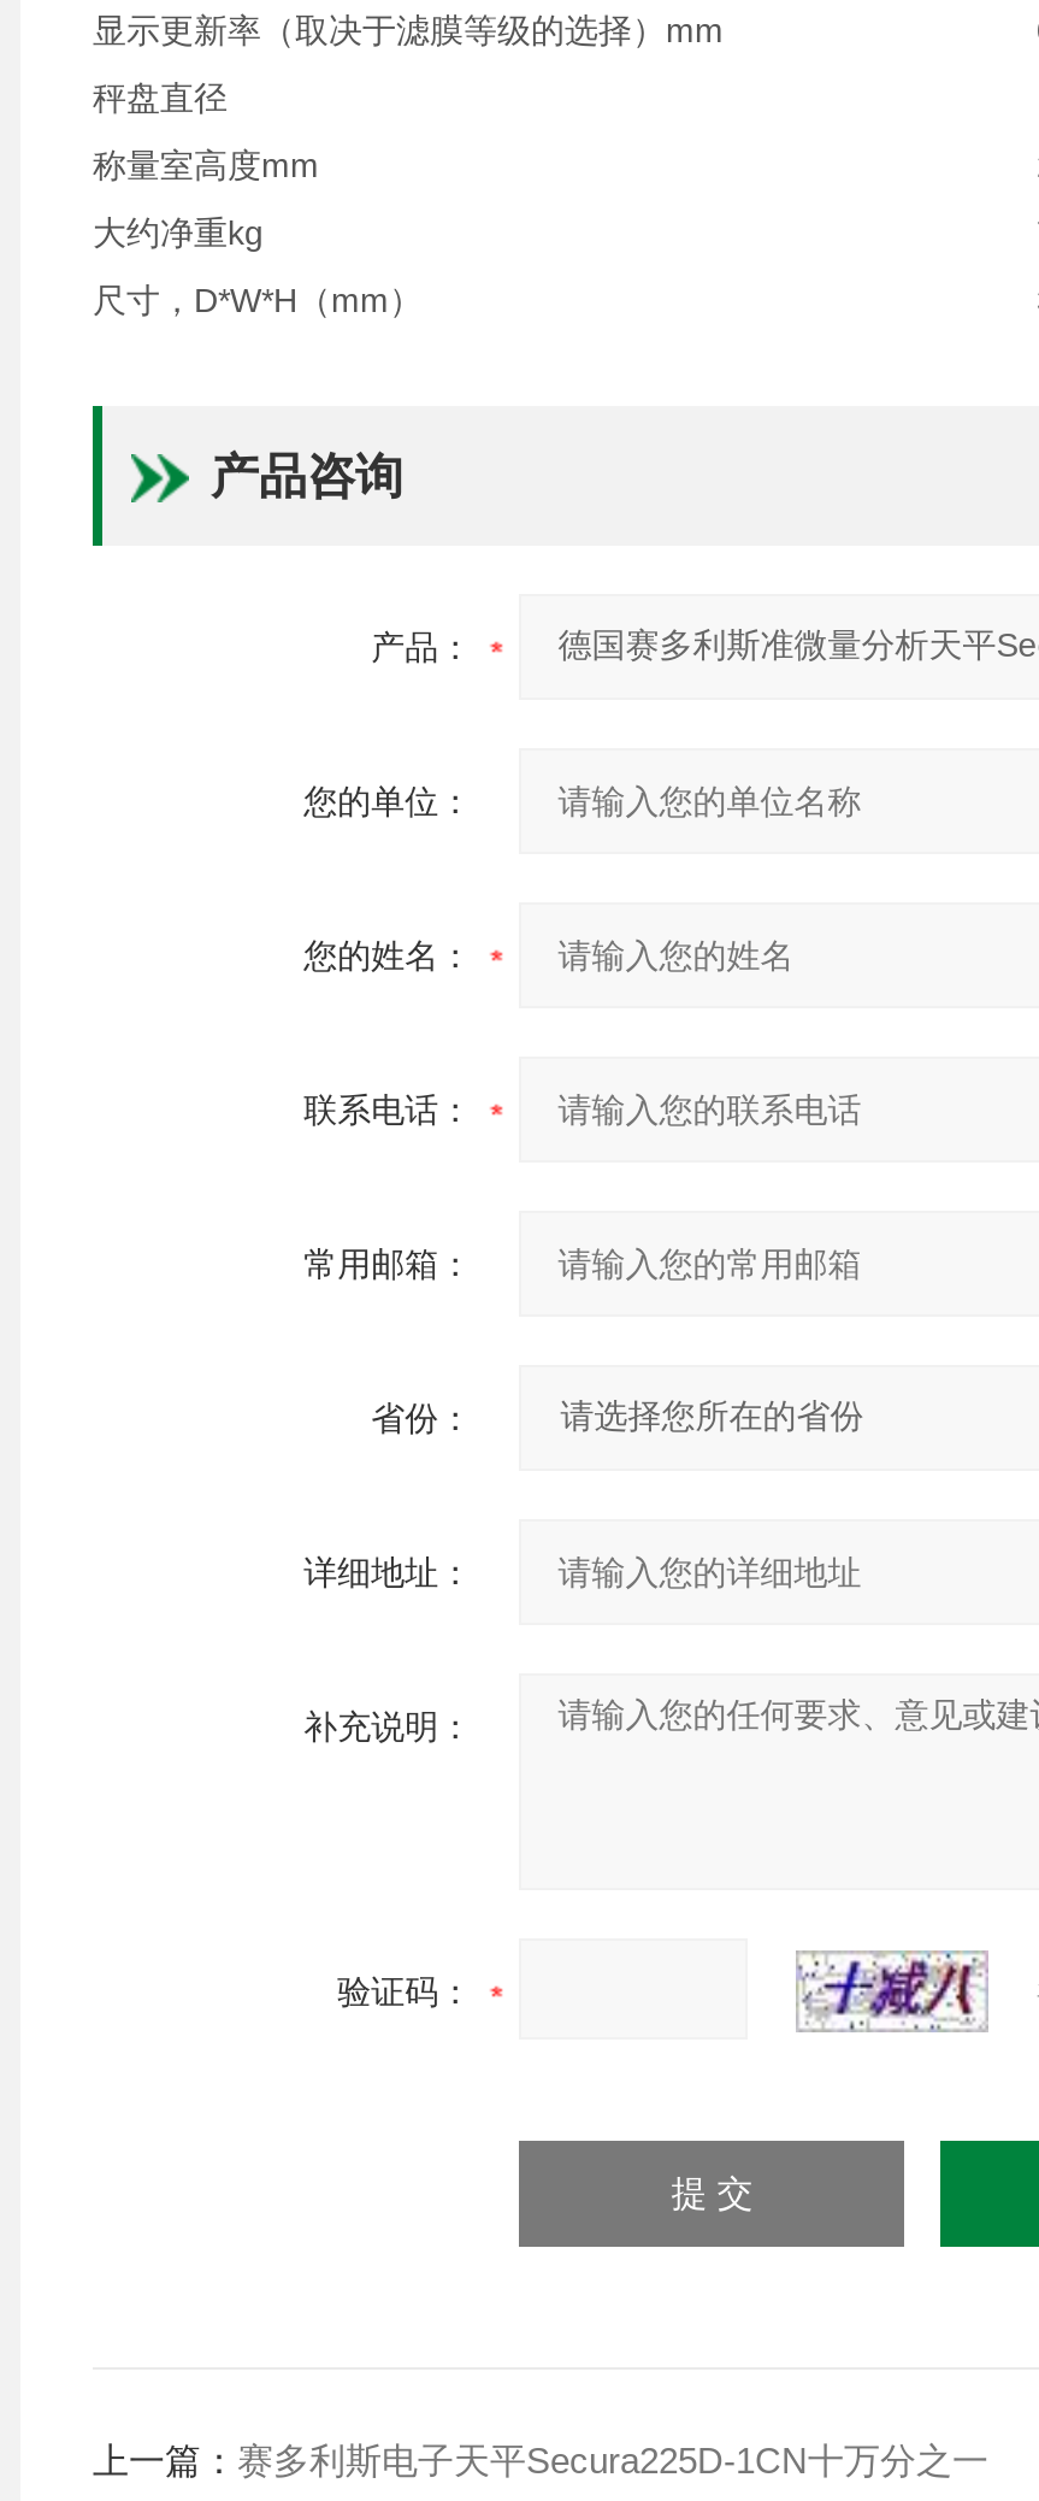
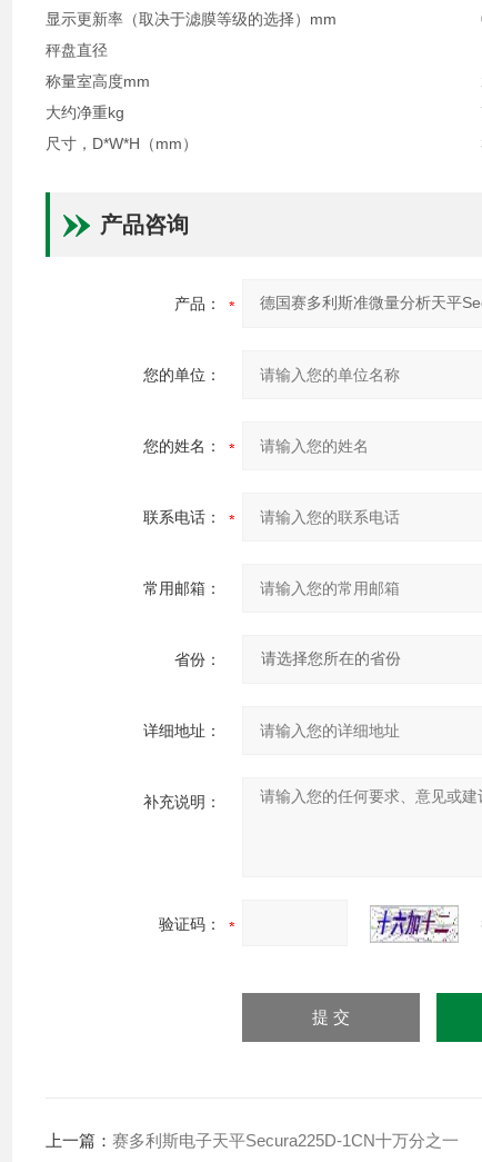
- [image]
+ [image]
